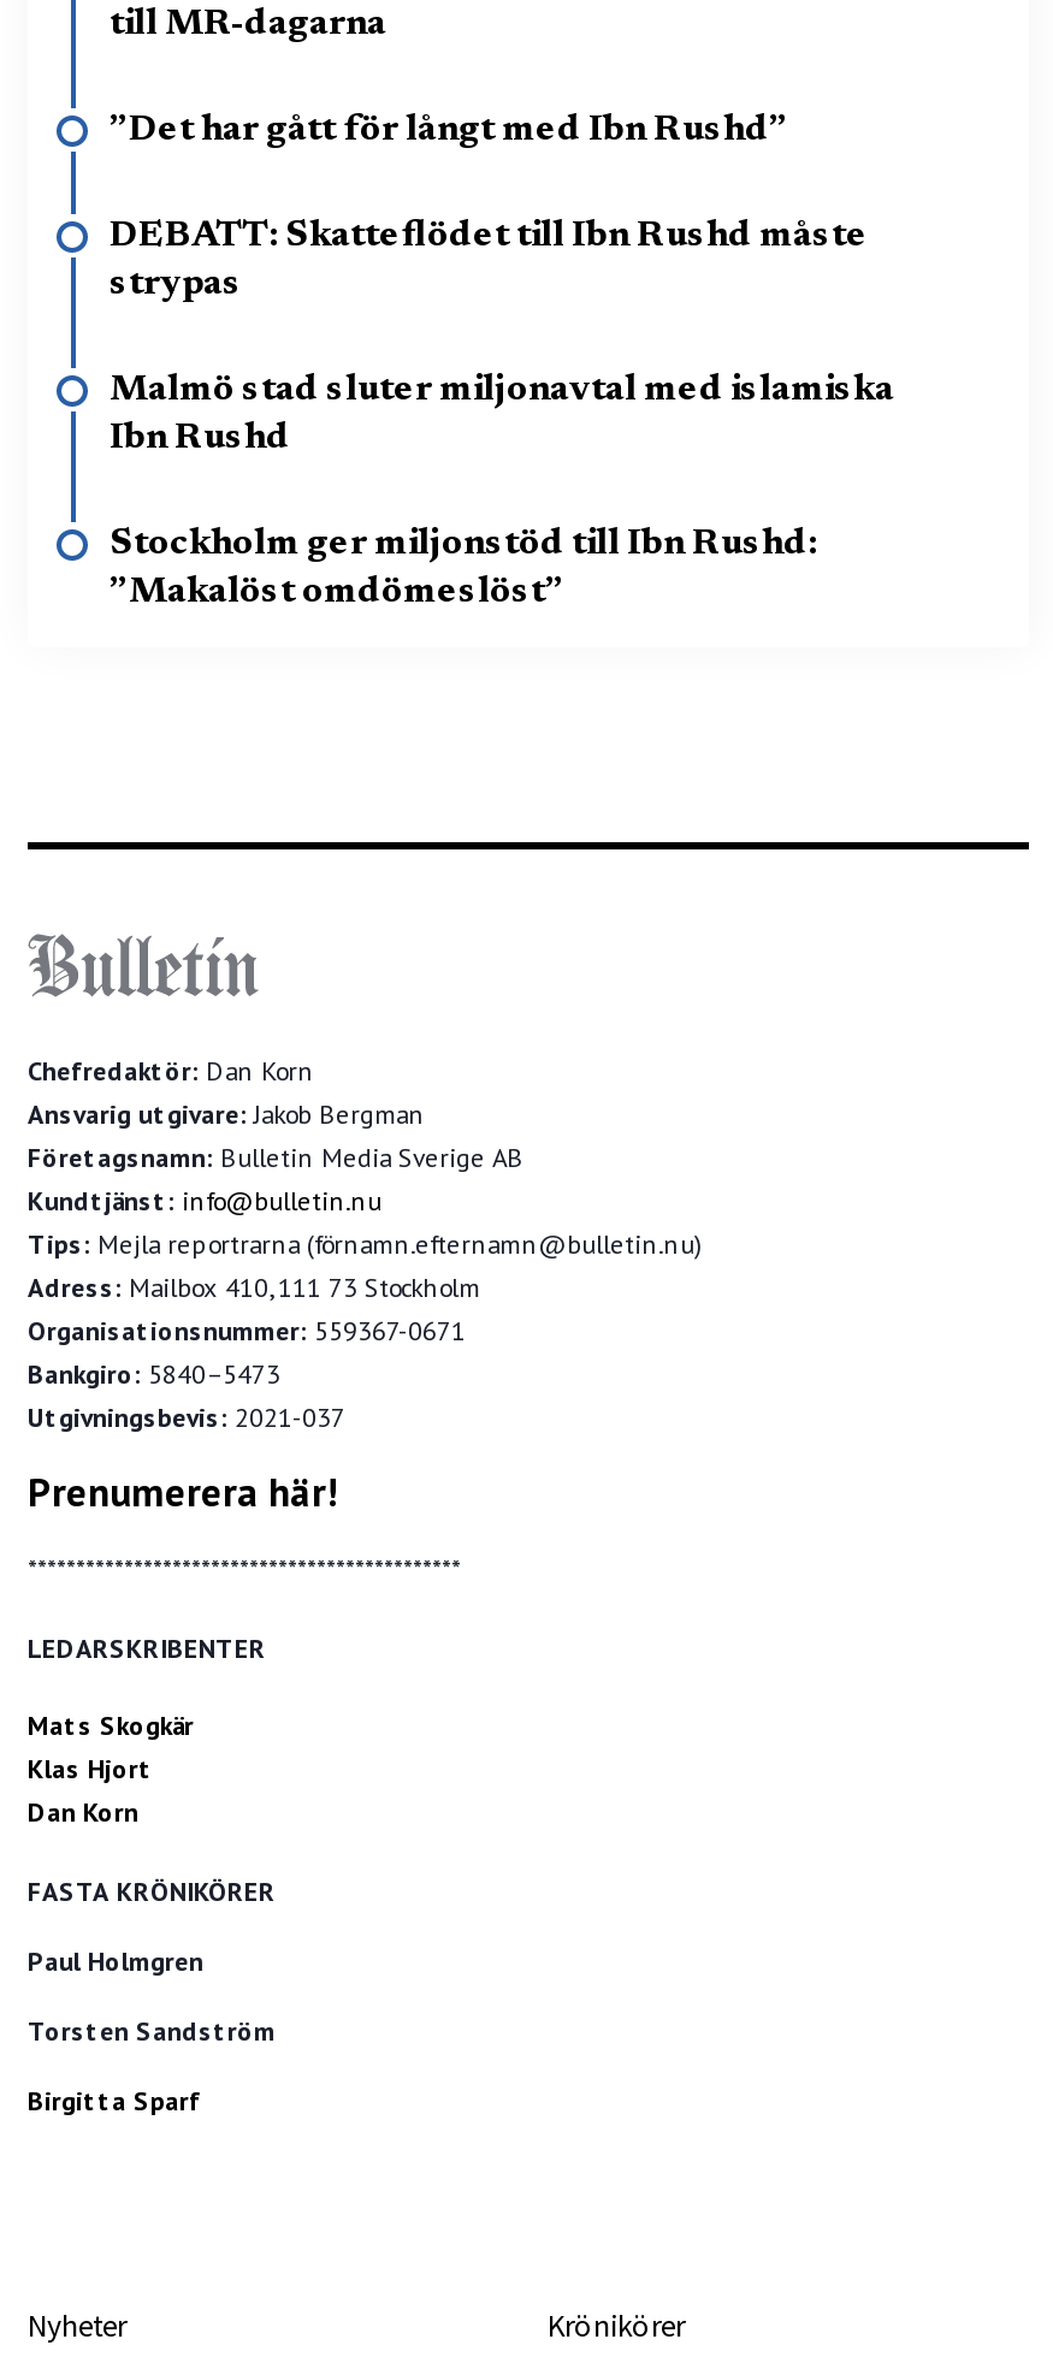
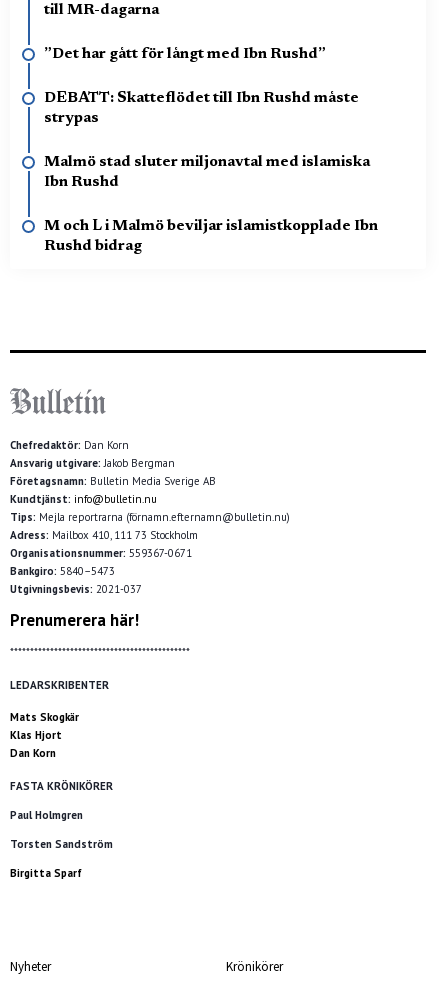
- Stockholm ger miljonstöd till Ibn Rushd:
- ”Makalöst omdömeslöst”
+ M och L i Malmö beviljar islamistkopplade Ibn
+ Rushd bidrag
